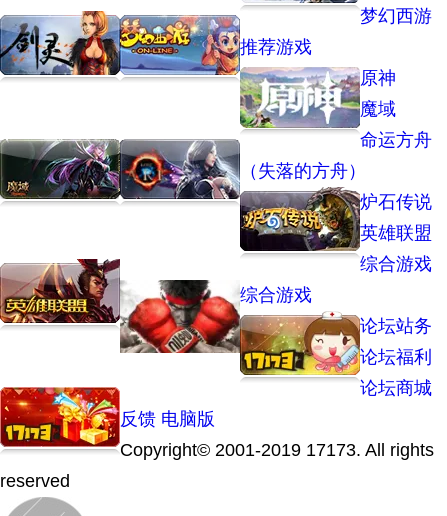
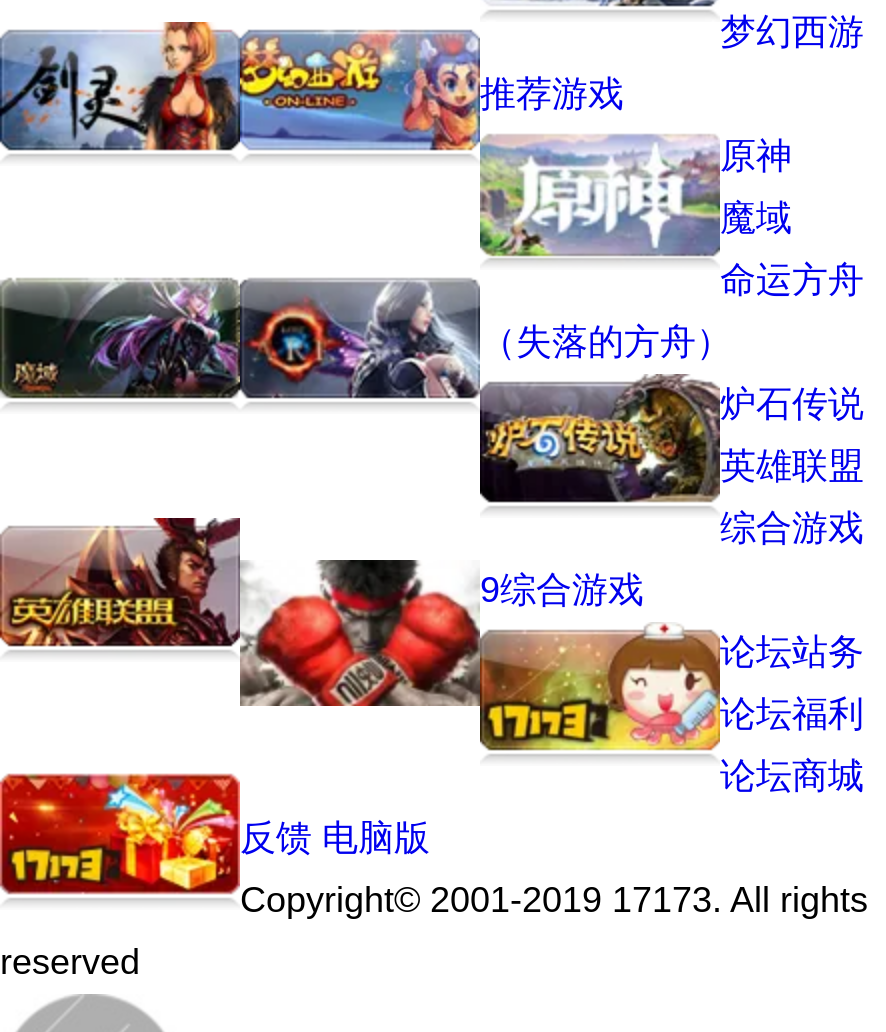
- 综合游戏
+ 9综合游戏
